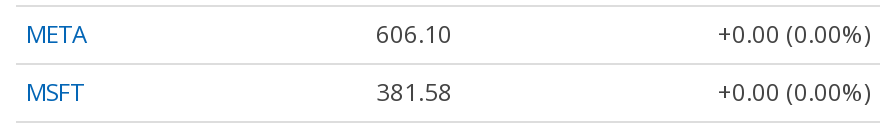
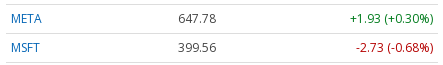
- 606.10
+ 647.78

- +0.00 (0.00%)
+ +1.93 (+0.30%)

- 381.58
+ 399.56

- +0.00 (0.00%)
+ -2.73 (-0.68%)
